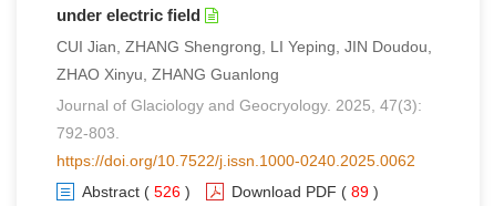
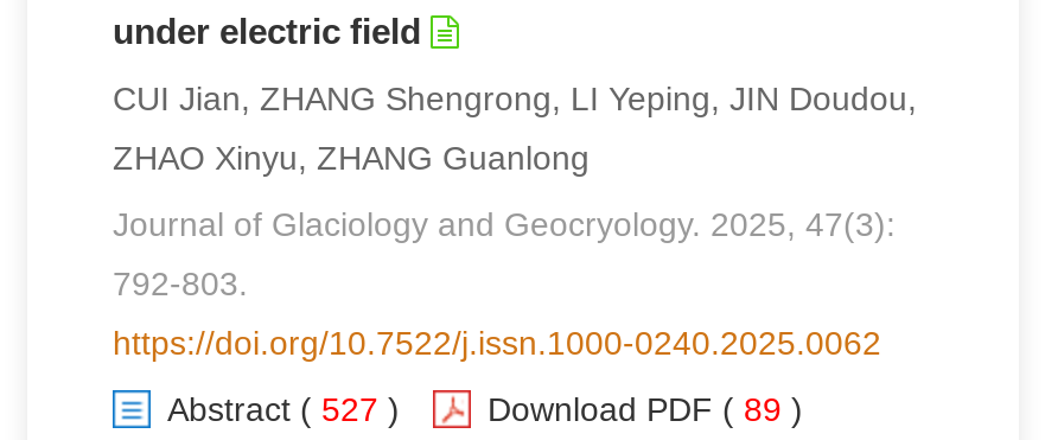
- Abstract ( 526)
+ Abstract ( 527)
